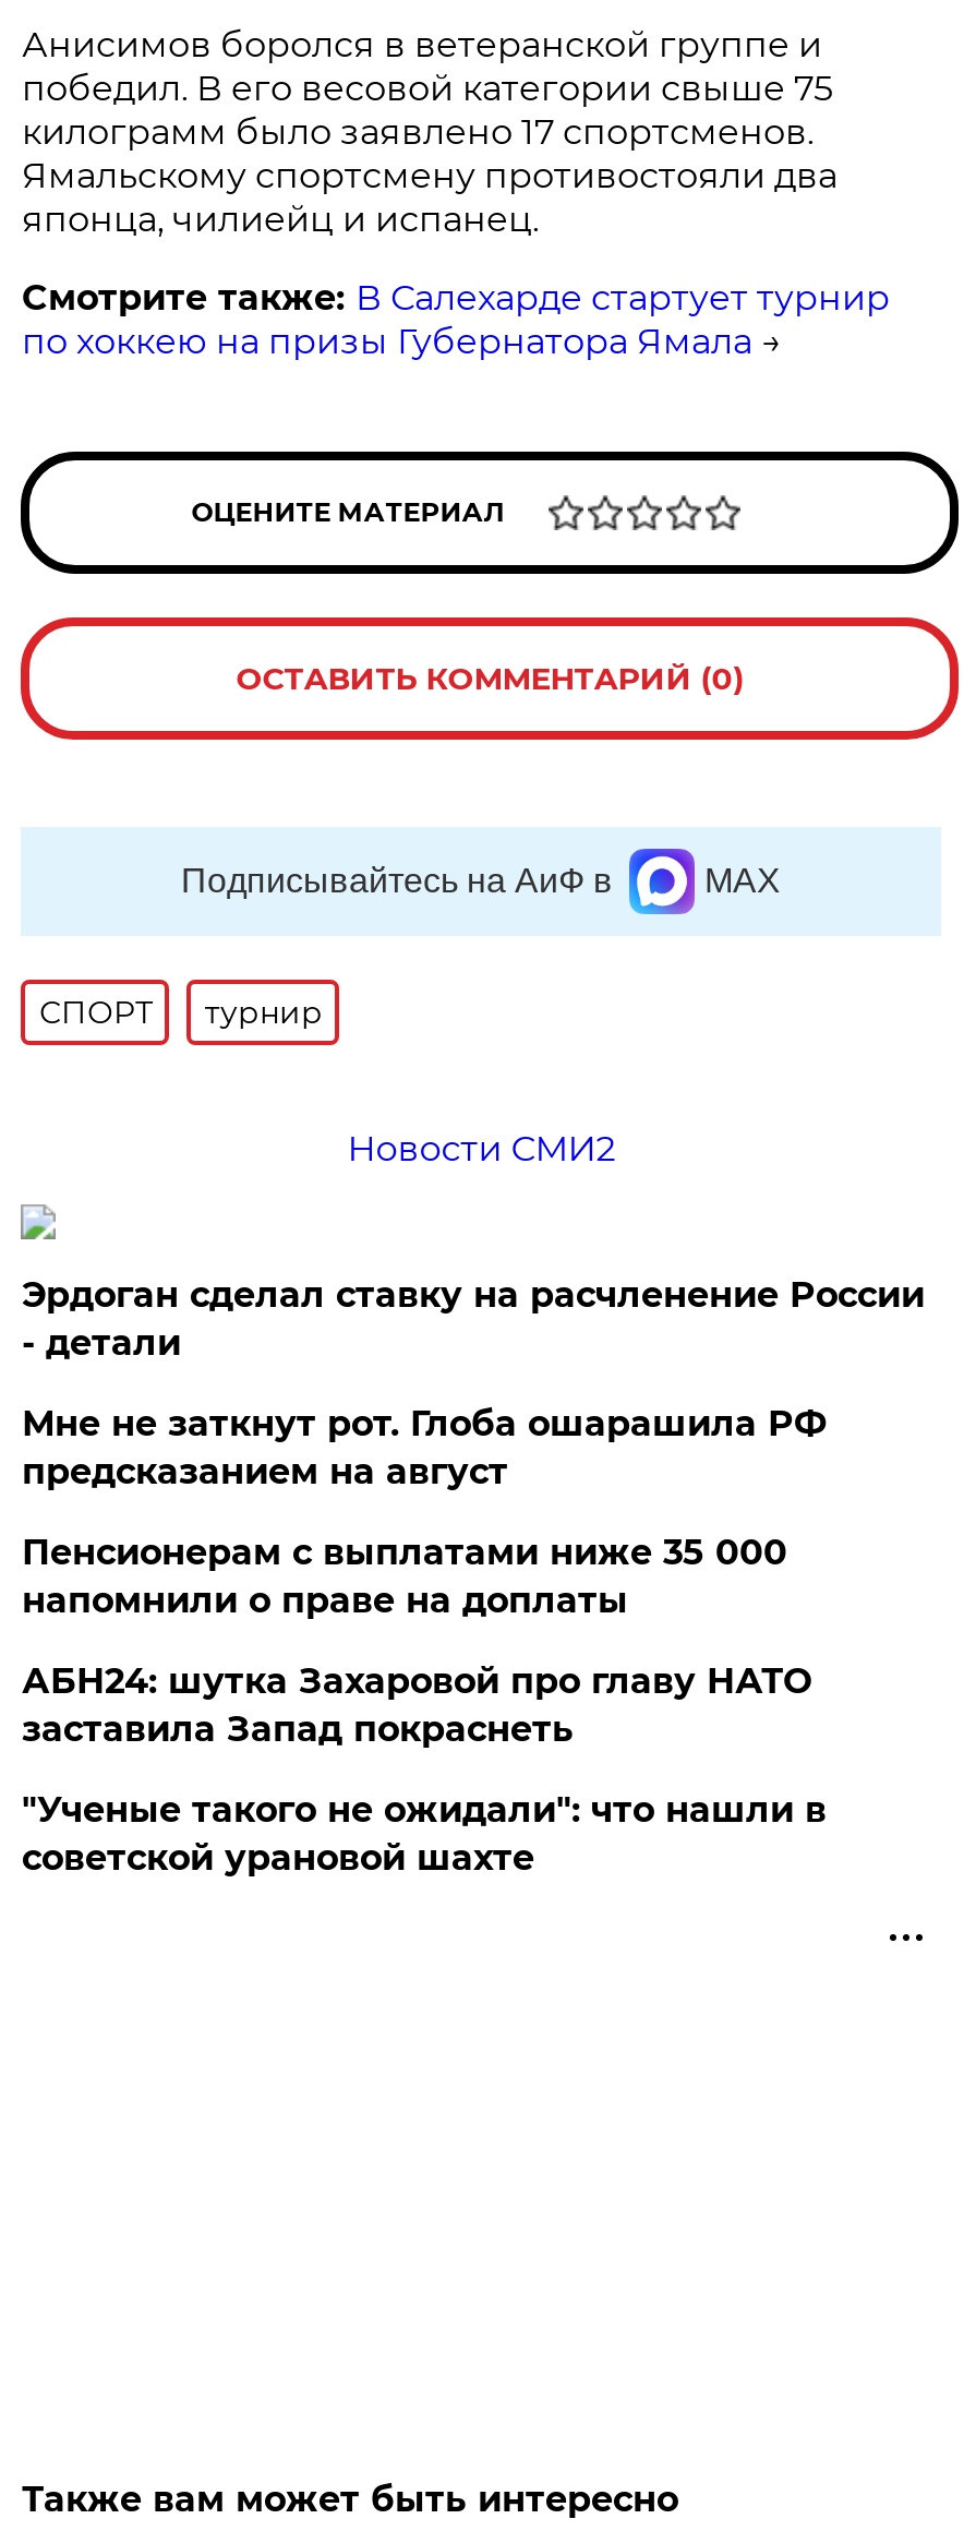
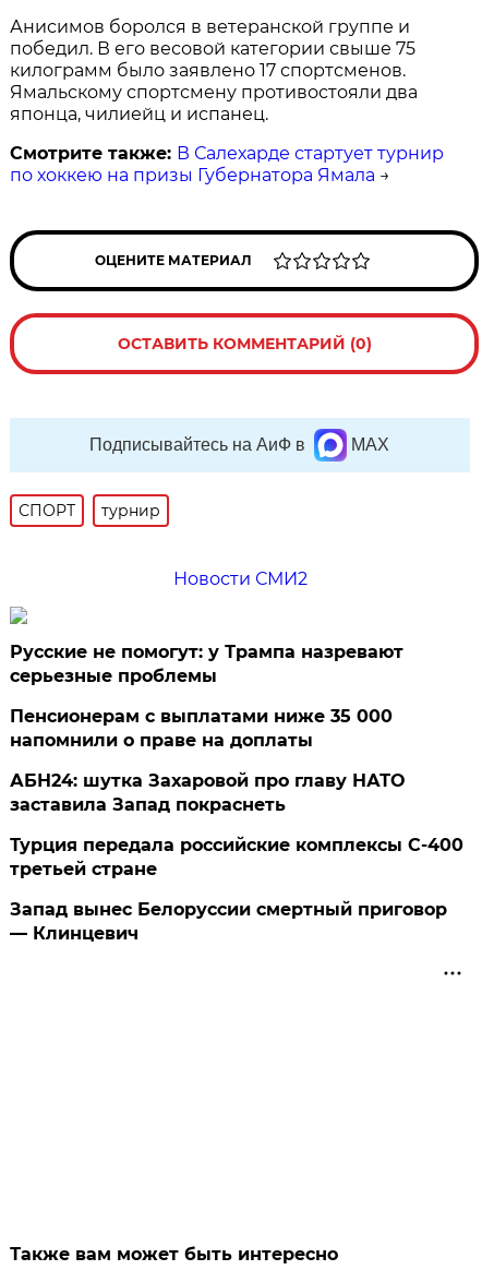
- Эрдоган сделал ставку на расчленение России
- - детали
- Мне не заткнут рот. Глоба ошарашила РФ
- предсказанием на август
+ Русские не помогут: у Трампа назревают
+ серьезные проблемы

moved up: Пенсионерам с выплатами ниже 35 000 | напомнили о праве на доплаты | АБН24: шутка Захаровой про главу НАТО | заставила Запад покраснеть

- "Ученые такого не ожидали": что нашли в
- советской урановой шахте
+ Турция передала российские комплексы С-400
+ третьей стране
+ Запад вынес Белоруссии смертный приговор
+ — Клинцевич
